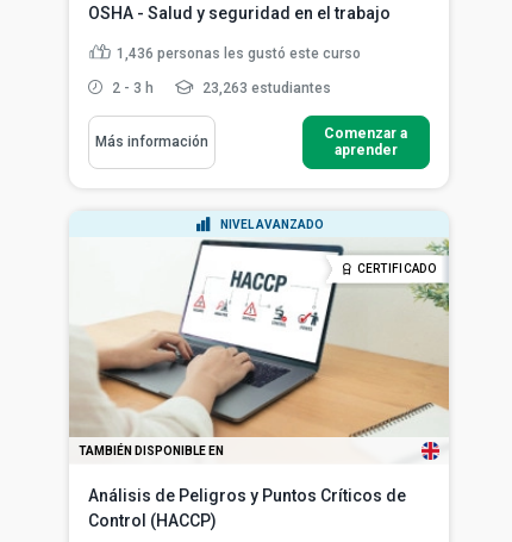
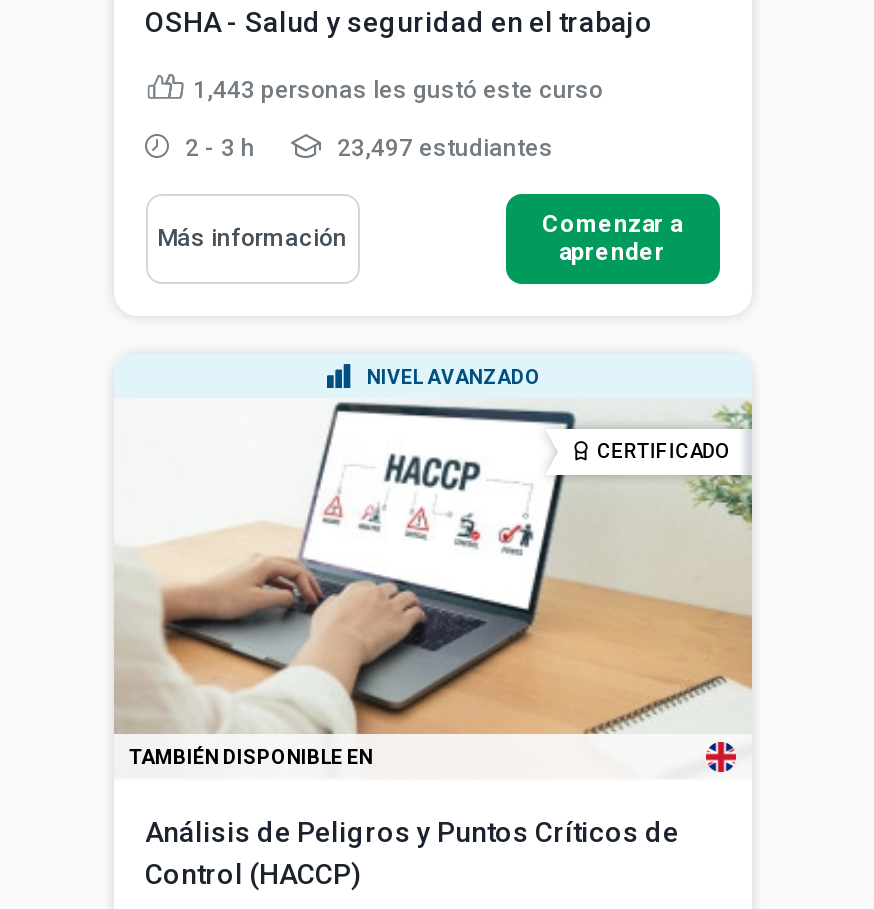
- 1,436 personas les gustó este curso
+ 1,443 personas les gustó este curso

- 23,263 estudiantes
+ 23,497 estudiantes
